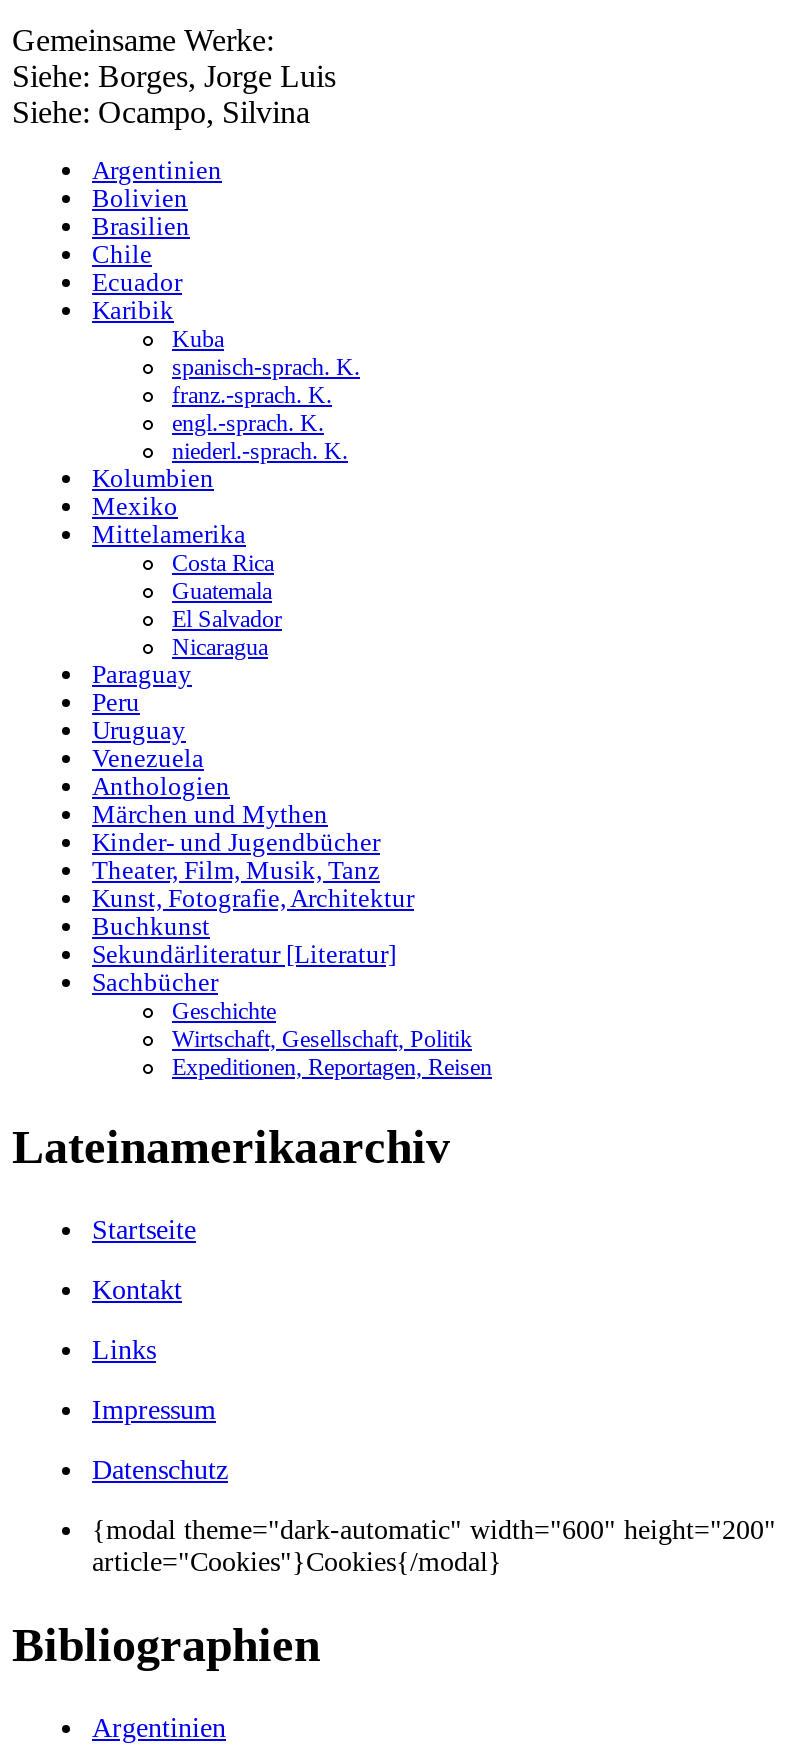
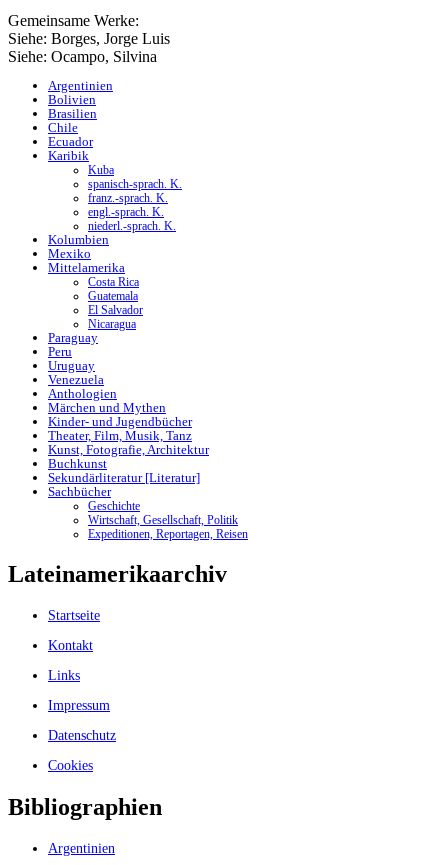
- {modal theme="dark-automatic" width="600" height="200"
- article="Cookies"}Cookies{/modal}
+ Cookies
